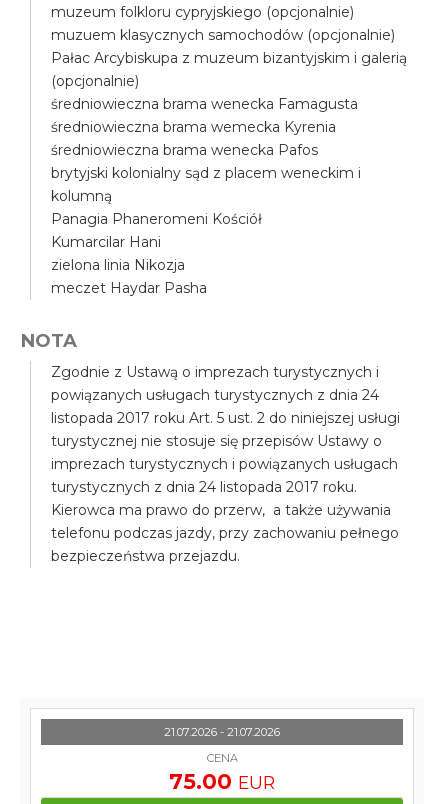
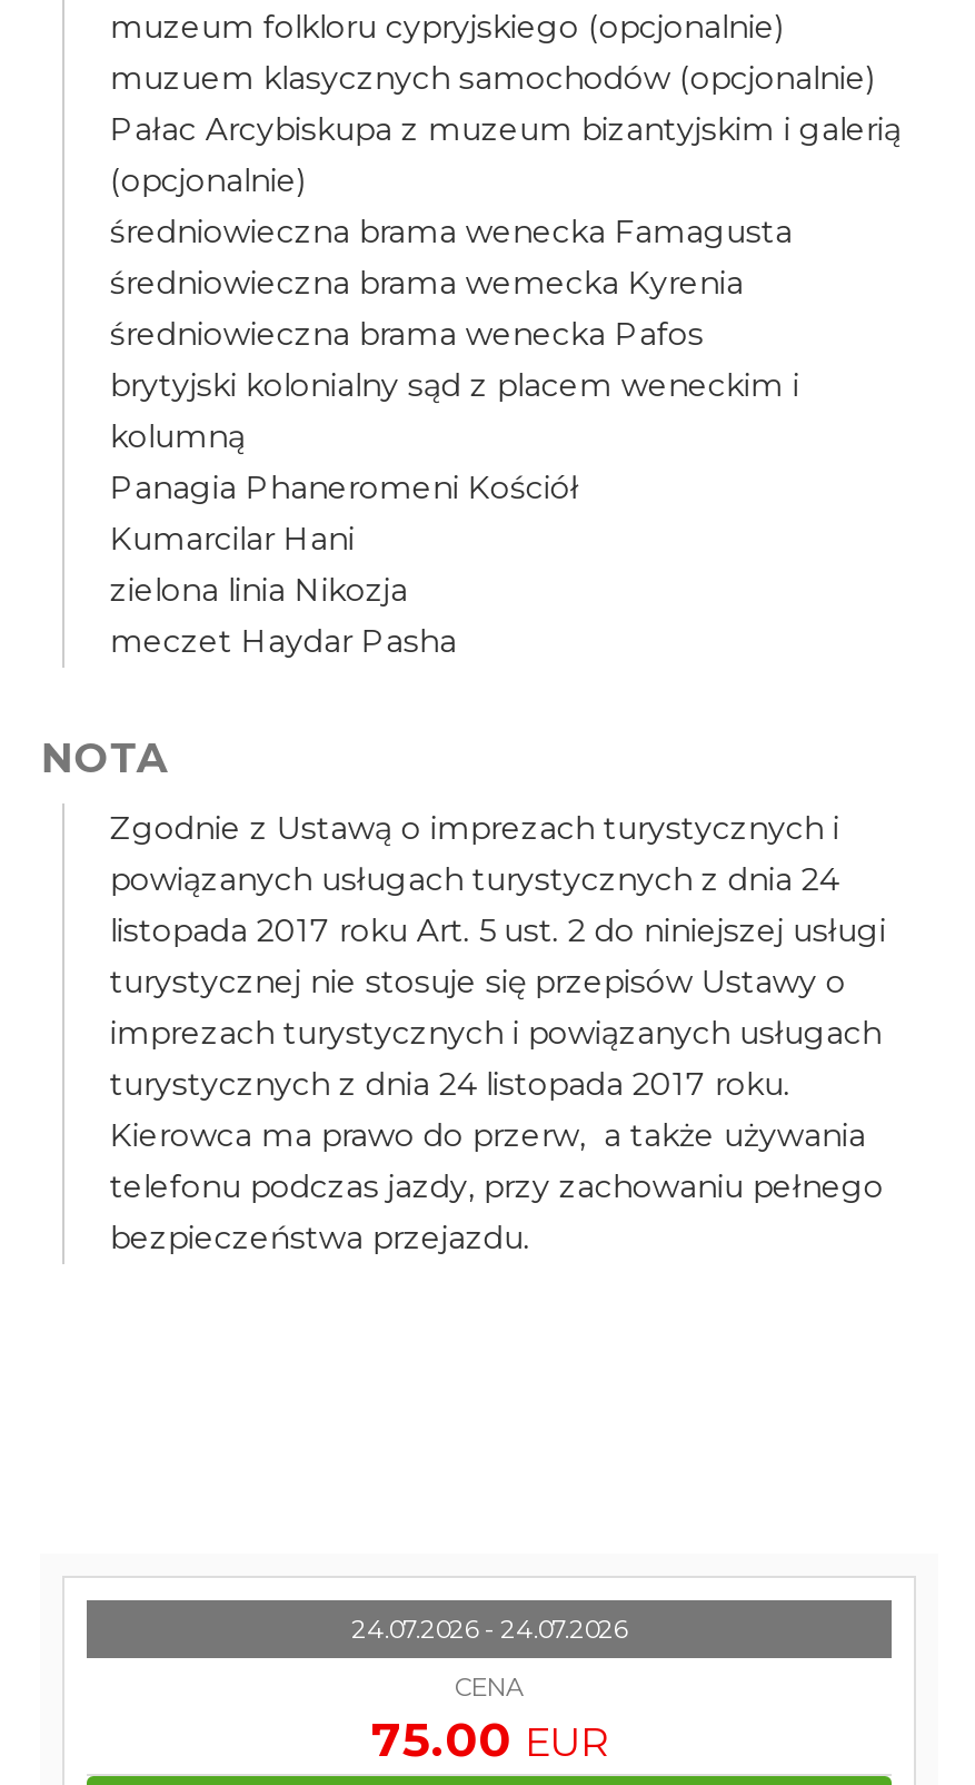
- 21.07.2026 - 21.07.2026
+ 24.07.2026 - 24.07.2026
